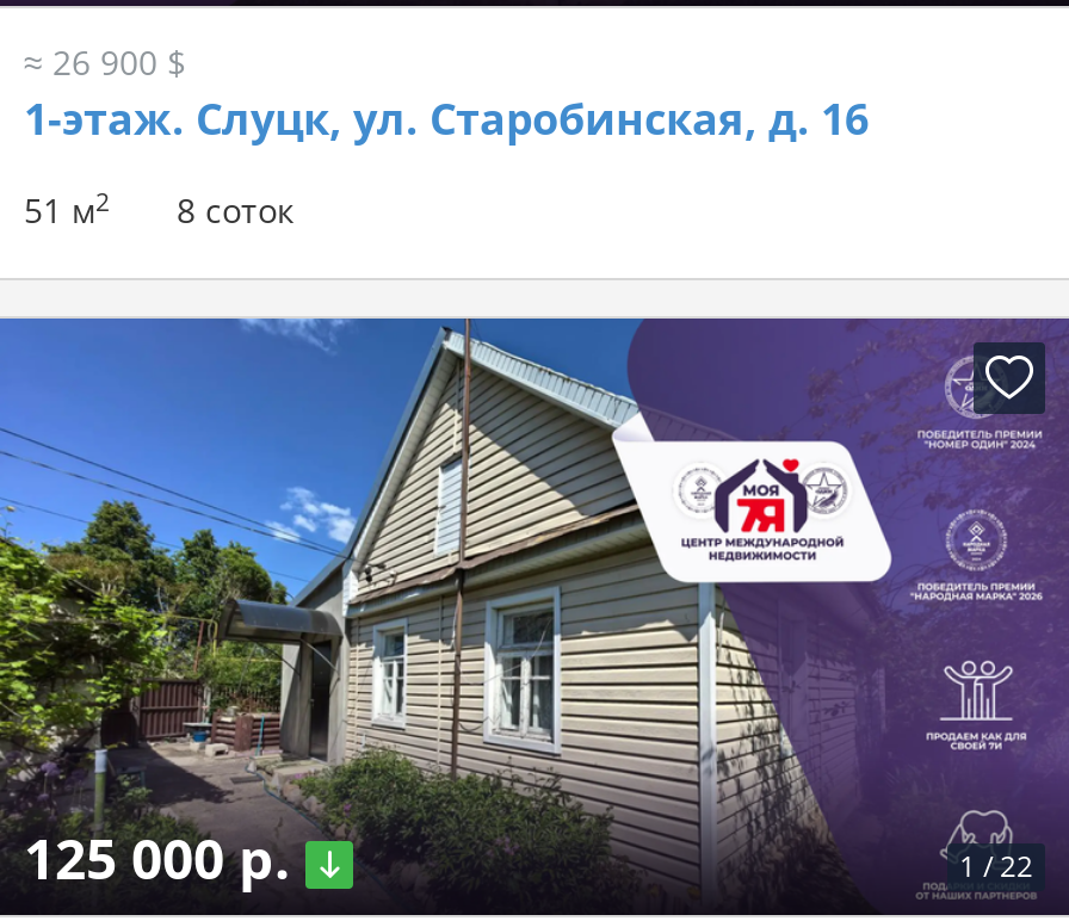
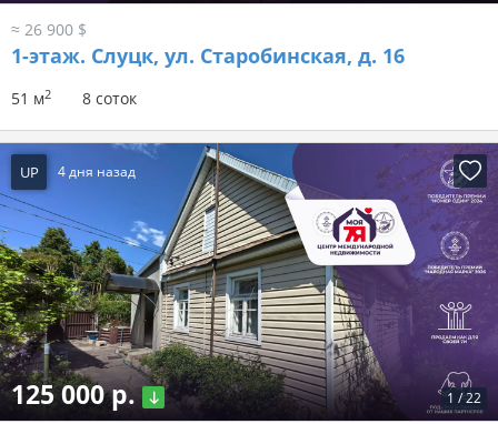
+ UP
+ 4 дня назад
